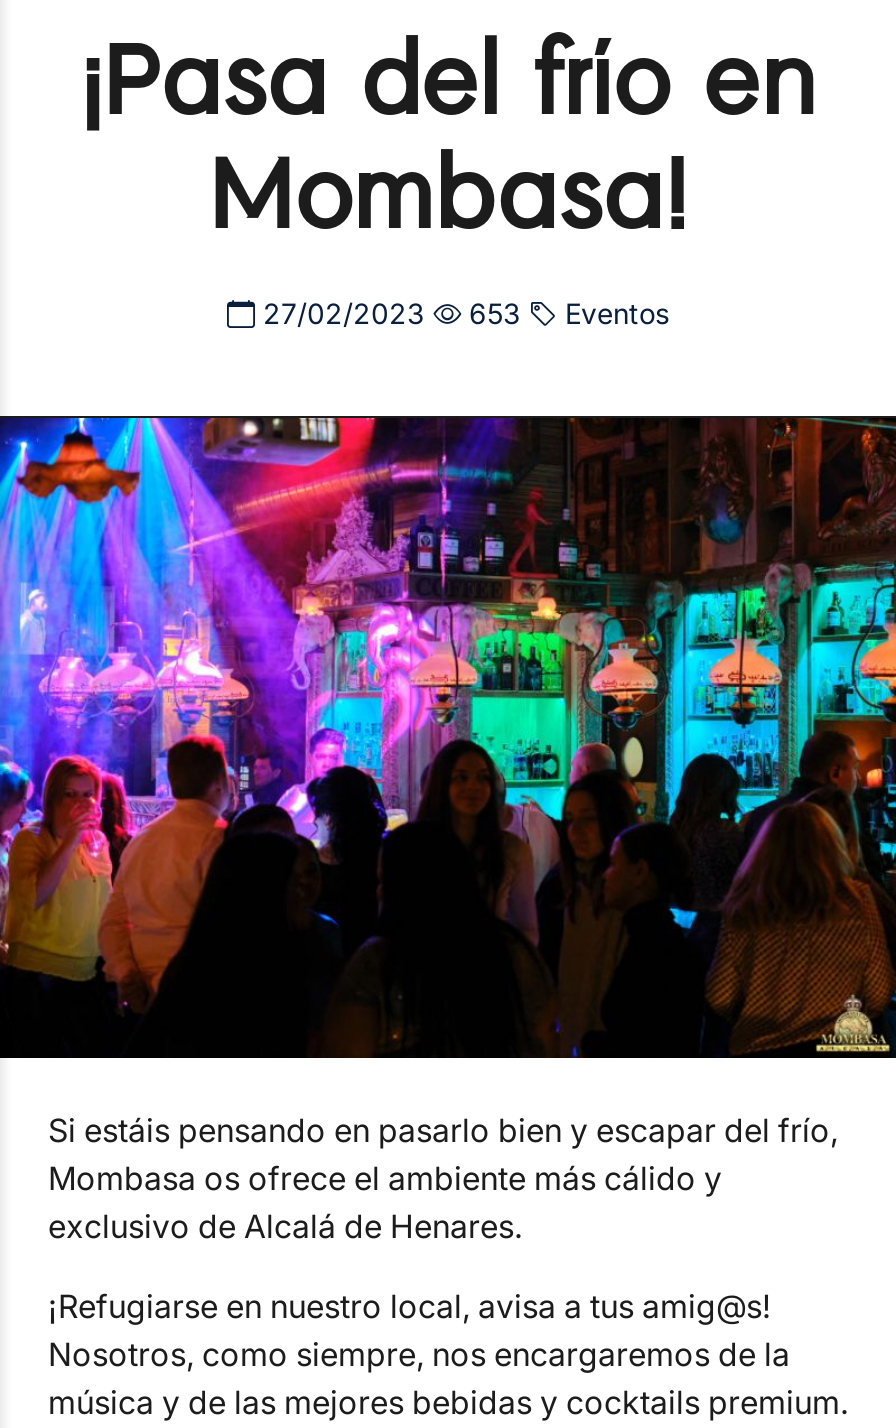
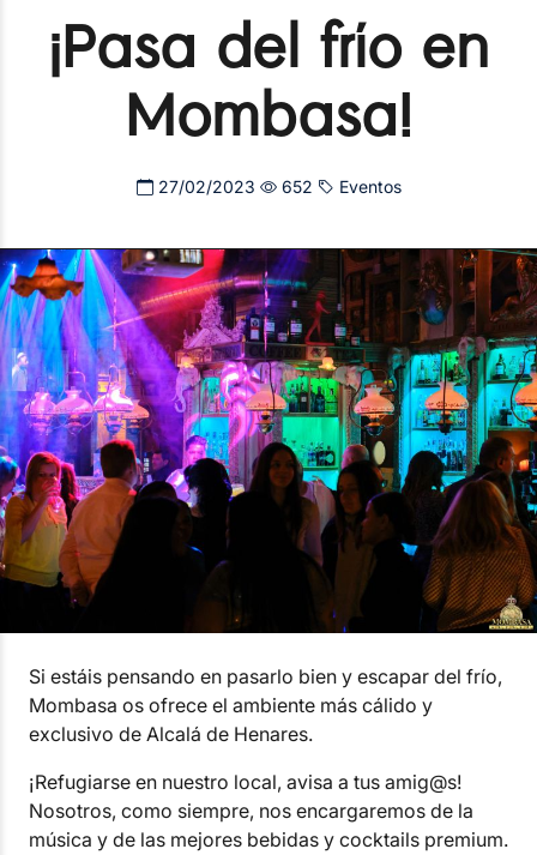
- 27/02/2023 653 Eventos
+ 27/02/2023 652 Eventos
